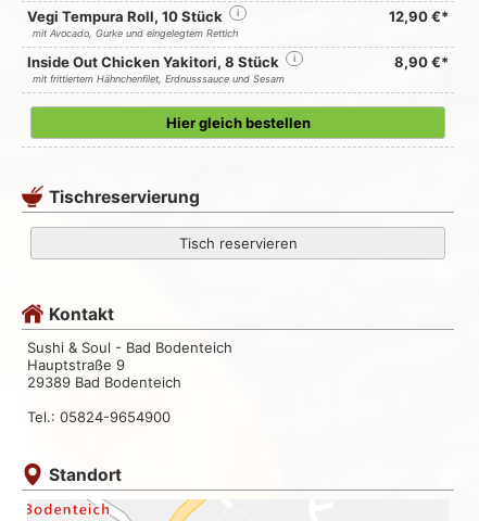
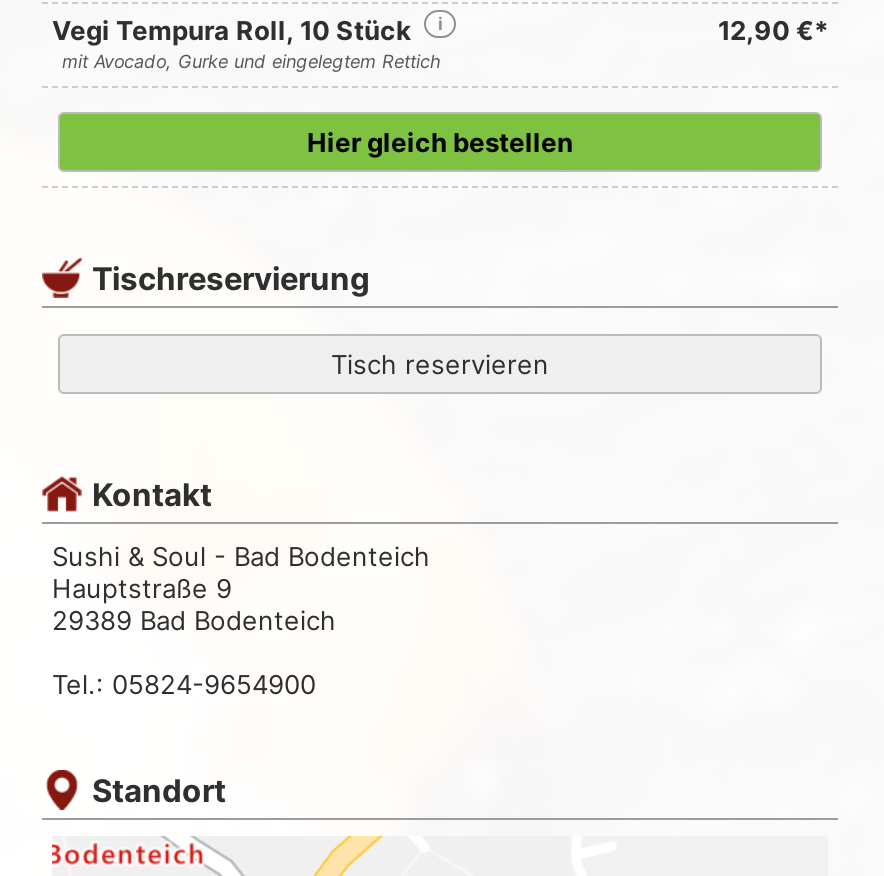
- Inside Out Chicken Yakitori, 8 Stück
- 8,90 €*
- mit frittiertem Hähnchenfilet, Erdnusssauce und Sesam
